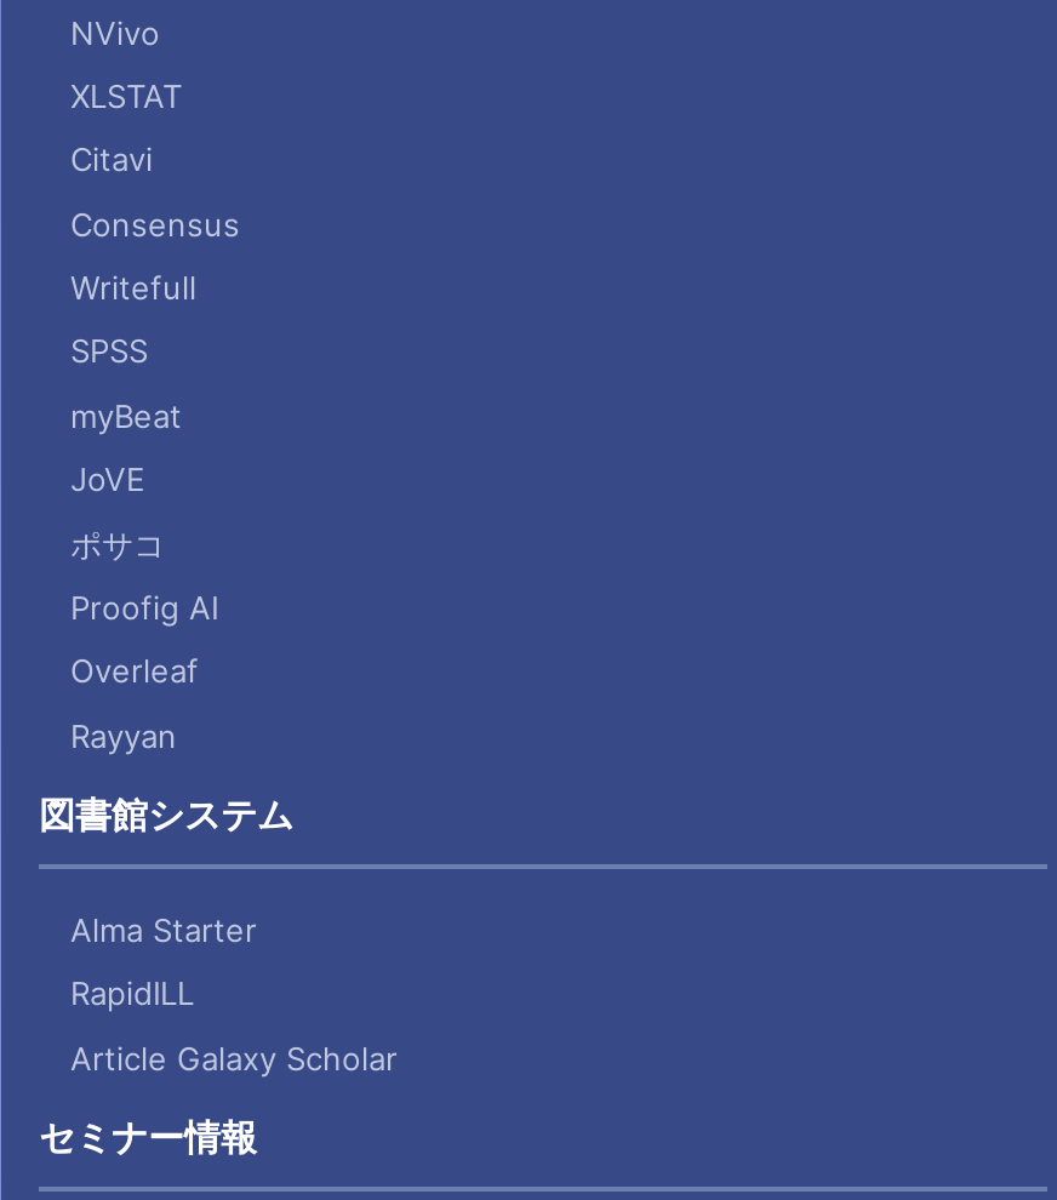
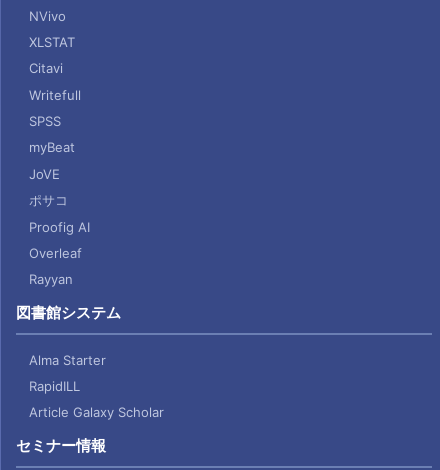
- Consensus
